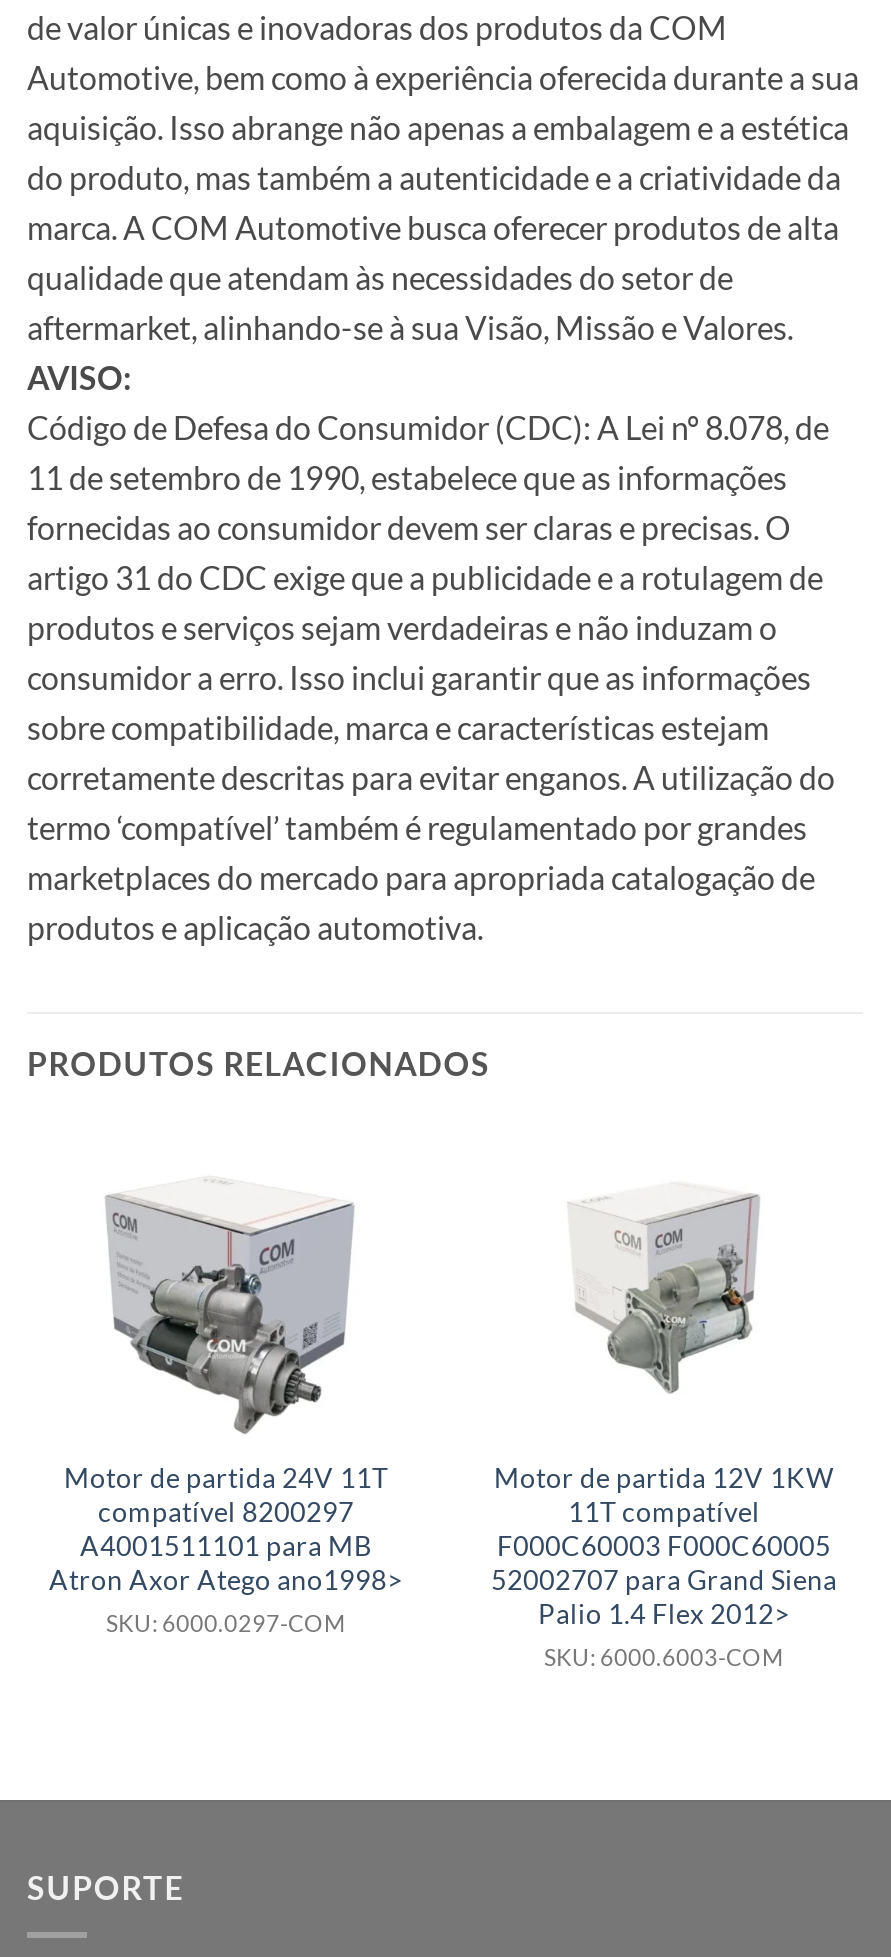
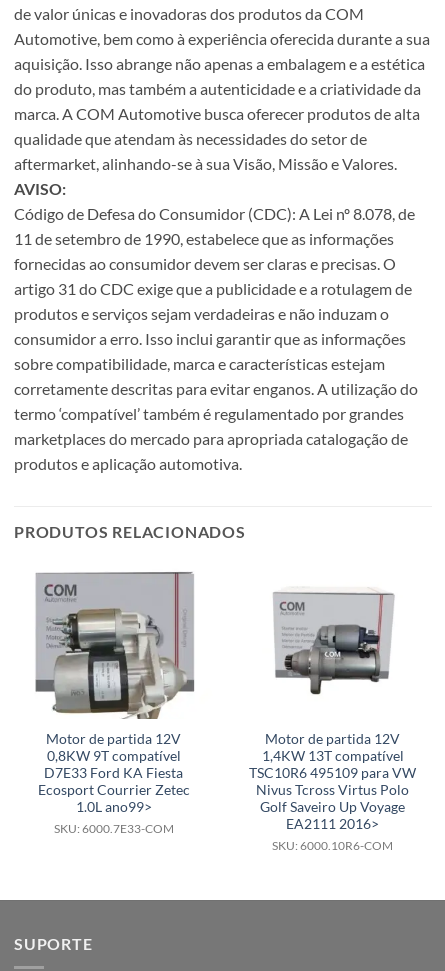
- [image]
- Motor de partida 24V 11T
- compatível 8200297
- A4001511101 para MB
- Atron Axor Atego ano1998>
- SKU: 6000.0297-COM
+ [image]
+ Motor de partida 12V
+ 0,8KW 9T compatível
+ D7E33 Ford KA Fiesta
+ Ecosport Courrier Zetec
+ 1.0L ano99>
+ SKU: 6000.7E33-COM

- [image]
- Motor de partida 12V 1KW
- 11T compatível
- F000C60003 F000C60005
- 52002707 para Grand Siena
- Palio 1.4 Flex 2012>
- SKU: 6000.6003-COM
+ [image]
+ Motor de partida 12V
+ 1,4KW 13T compatível
+ TSC10R6 495109 para VW
+ Nivus Tcross Virtus Polo
+ Golf Saveiro Up Voyage
+ EA2111 2016>
+ SKU: 6000.10R6-COM
